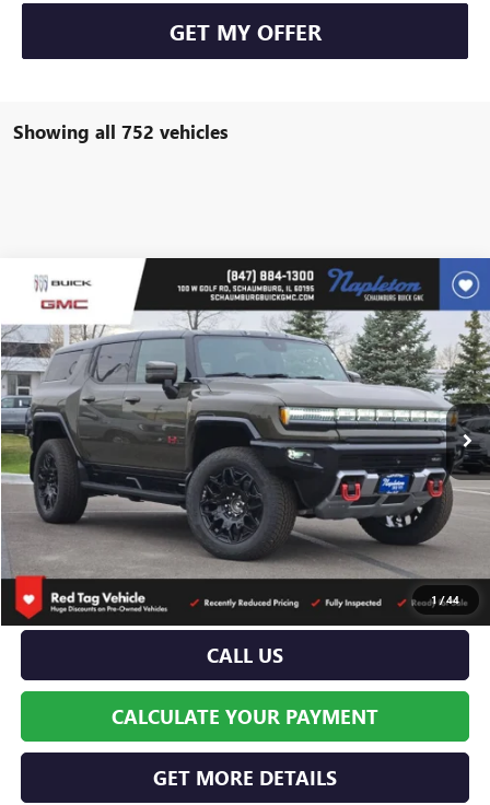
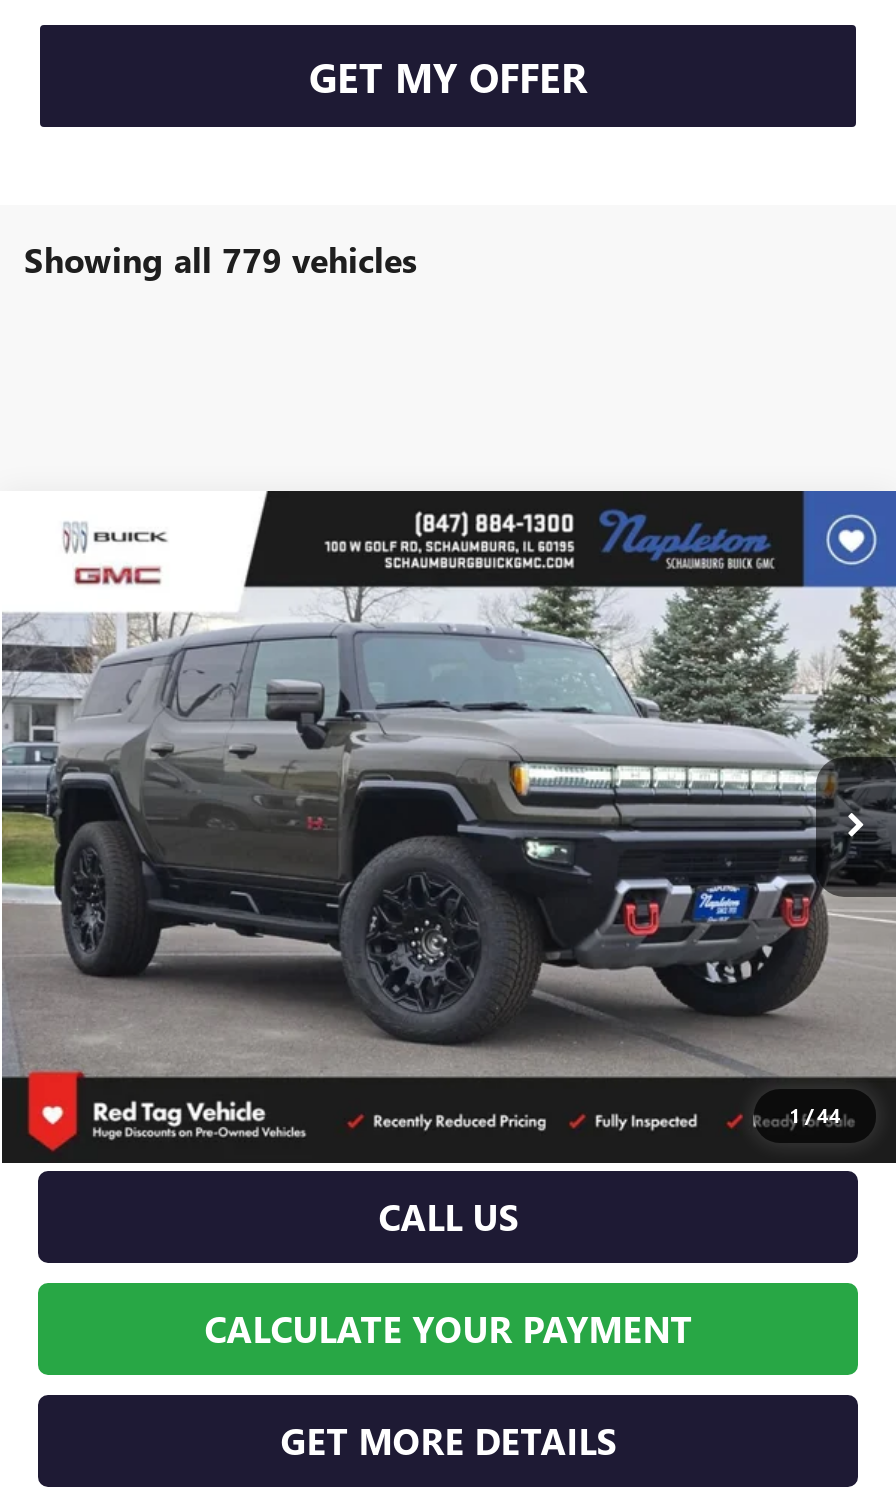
- Showing all 752 vehicles
+ Showing all 779 vehicles
